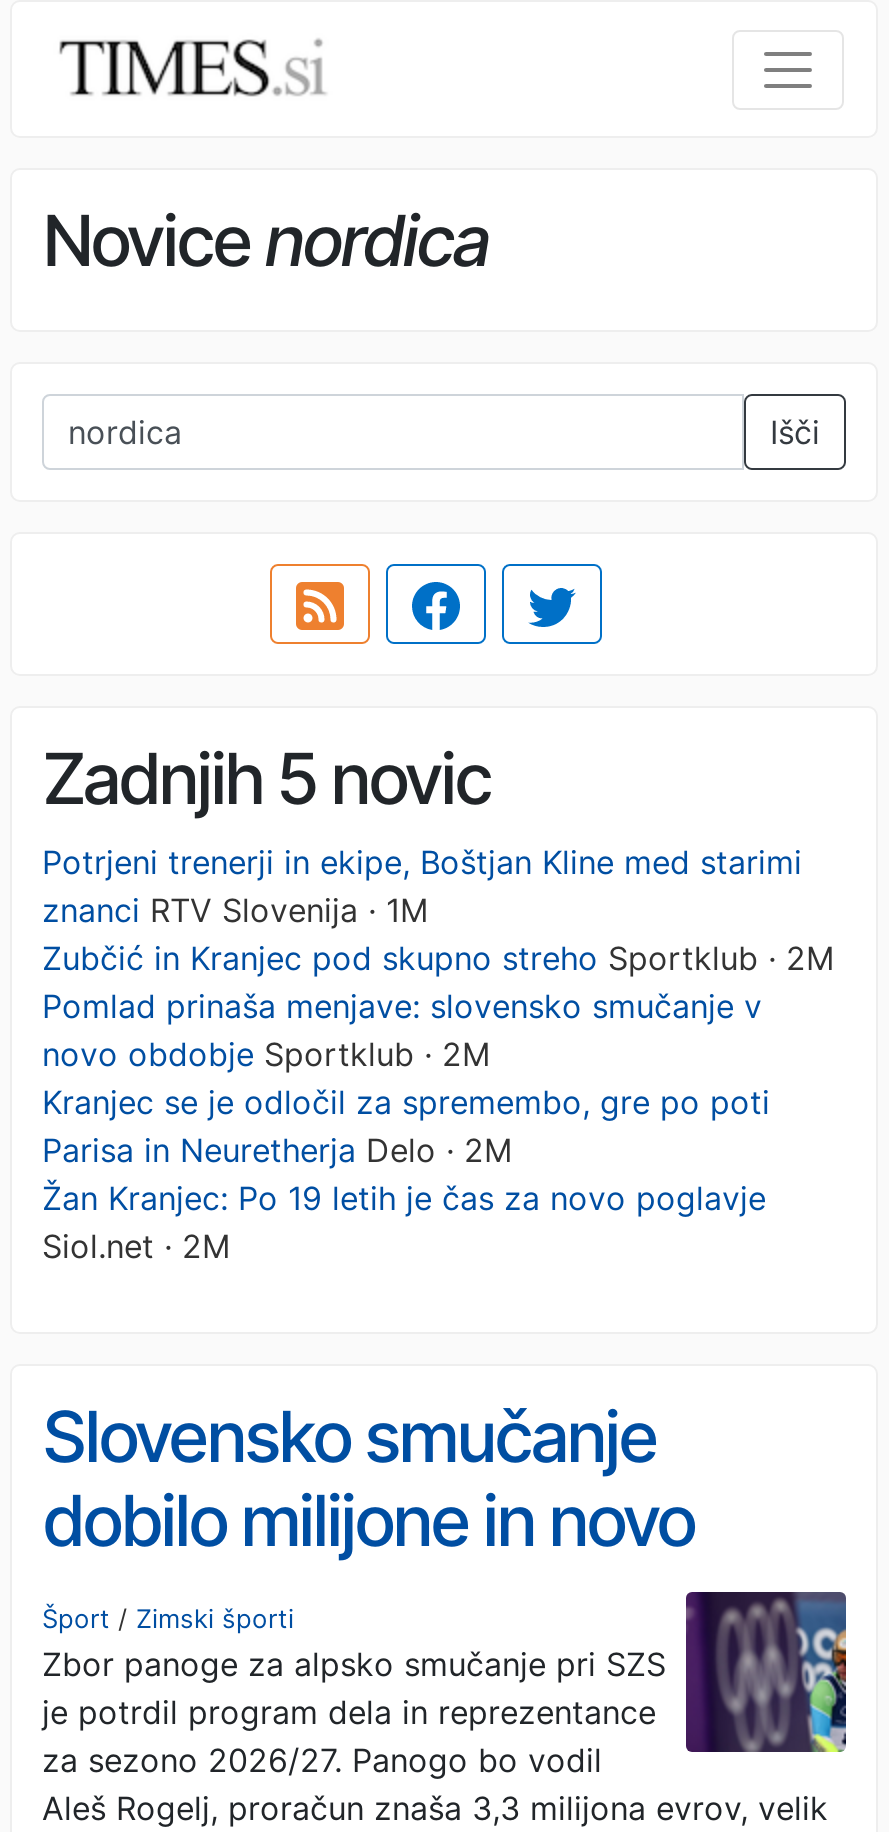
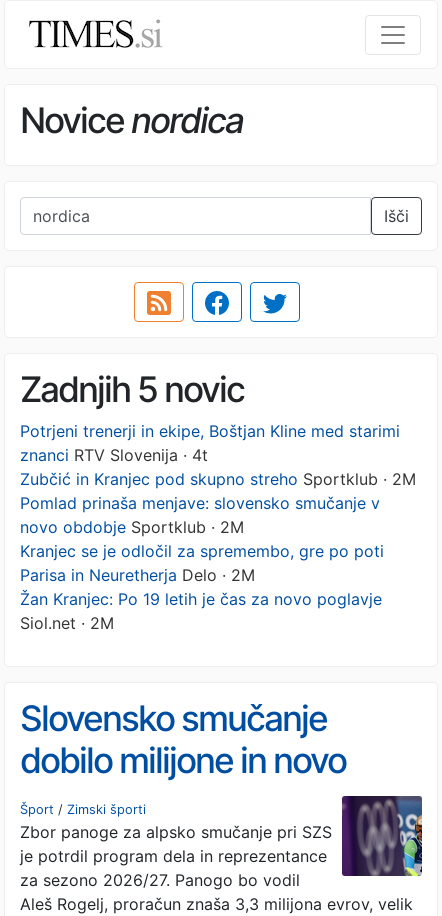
- znanci RTV Slovenija · 1M
+ znanci RTV Slovenija · 4t
